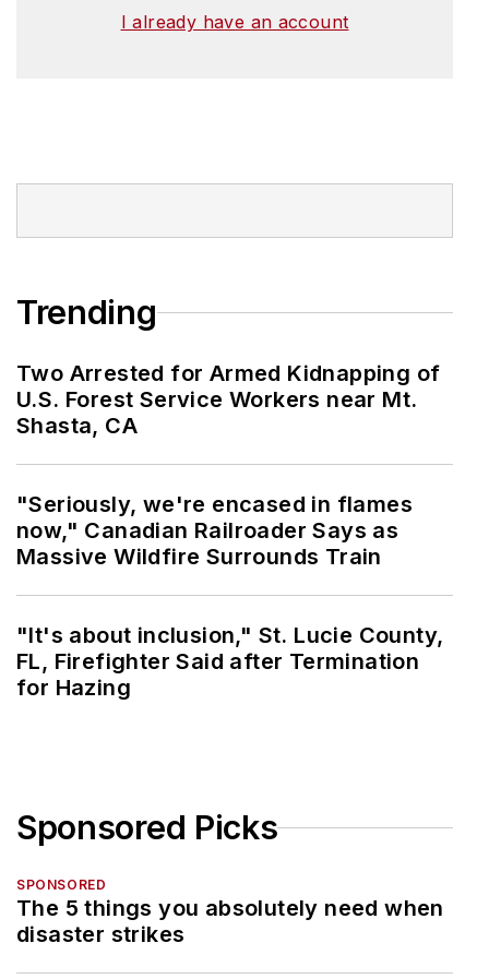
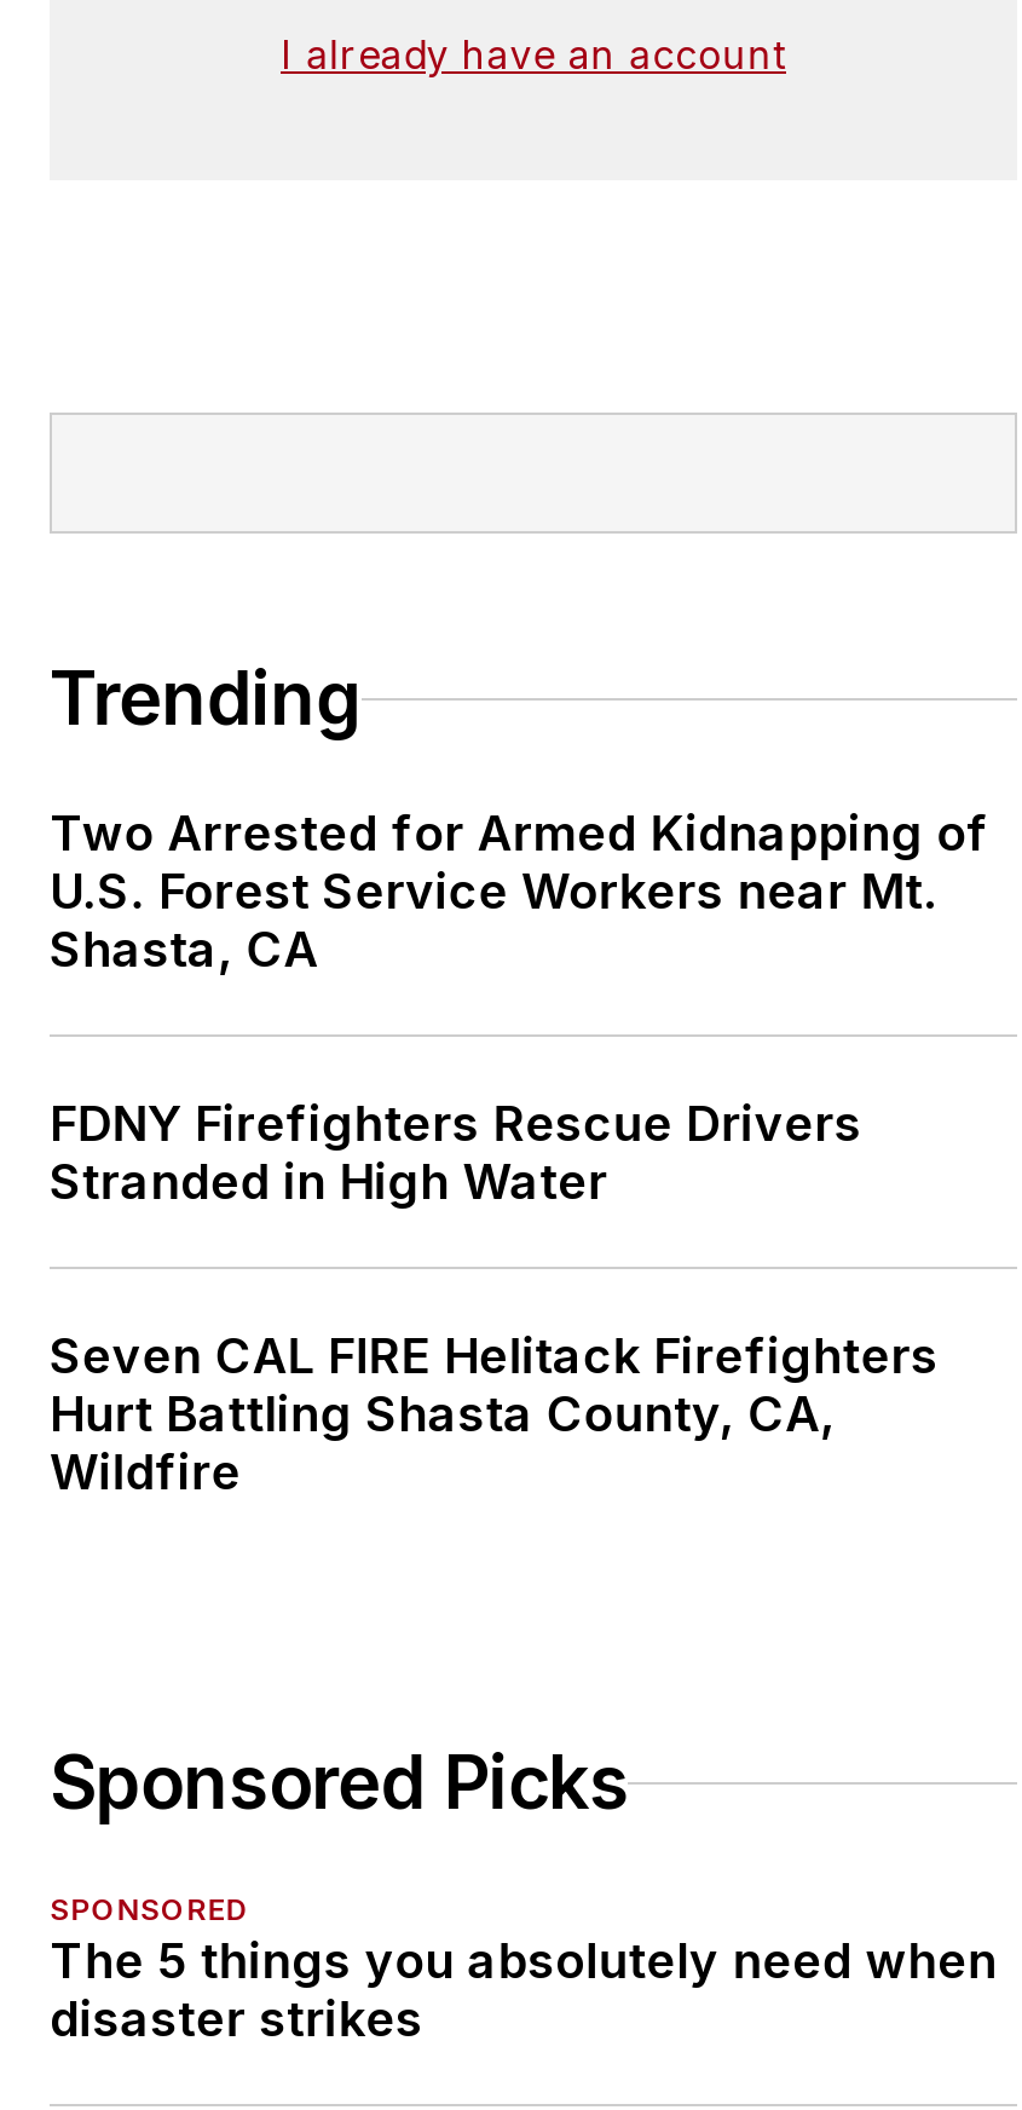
- "Seriously, we're encased in flames
- now," Canadian Railroader Says as
- Massive Wildfire Surrounds Train
+ FDNY Firefighters Rescue Drivers
+ Stranded in High Water

- "It's about inclusion," St. Lucie County,
- FL, Firefighter Said after Termination
- for Hazing
+ Seven CAL FIRE Helitack Firefighters
+ Hurt Battling Shasta County, CA,
+ Wildfire
